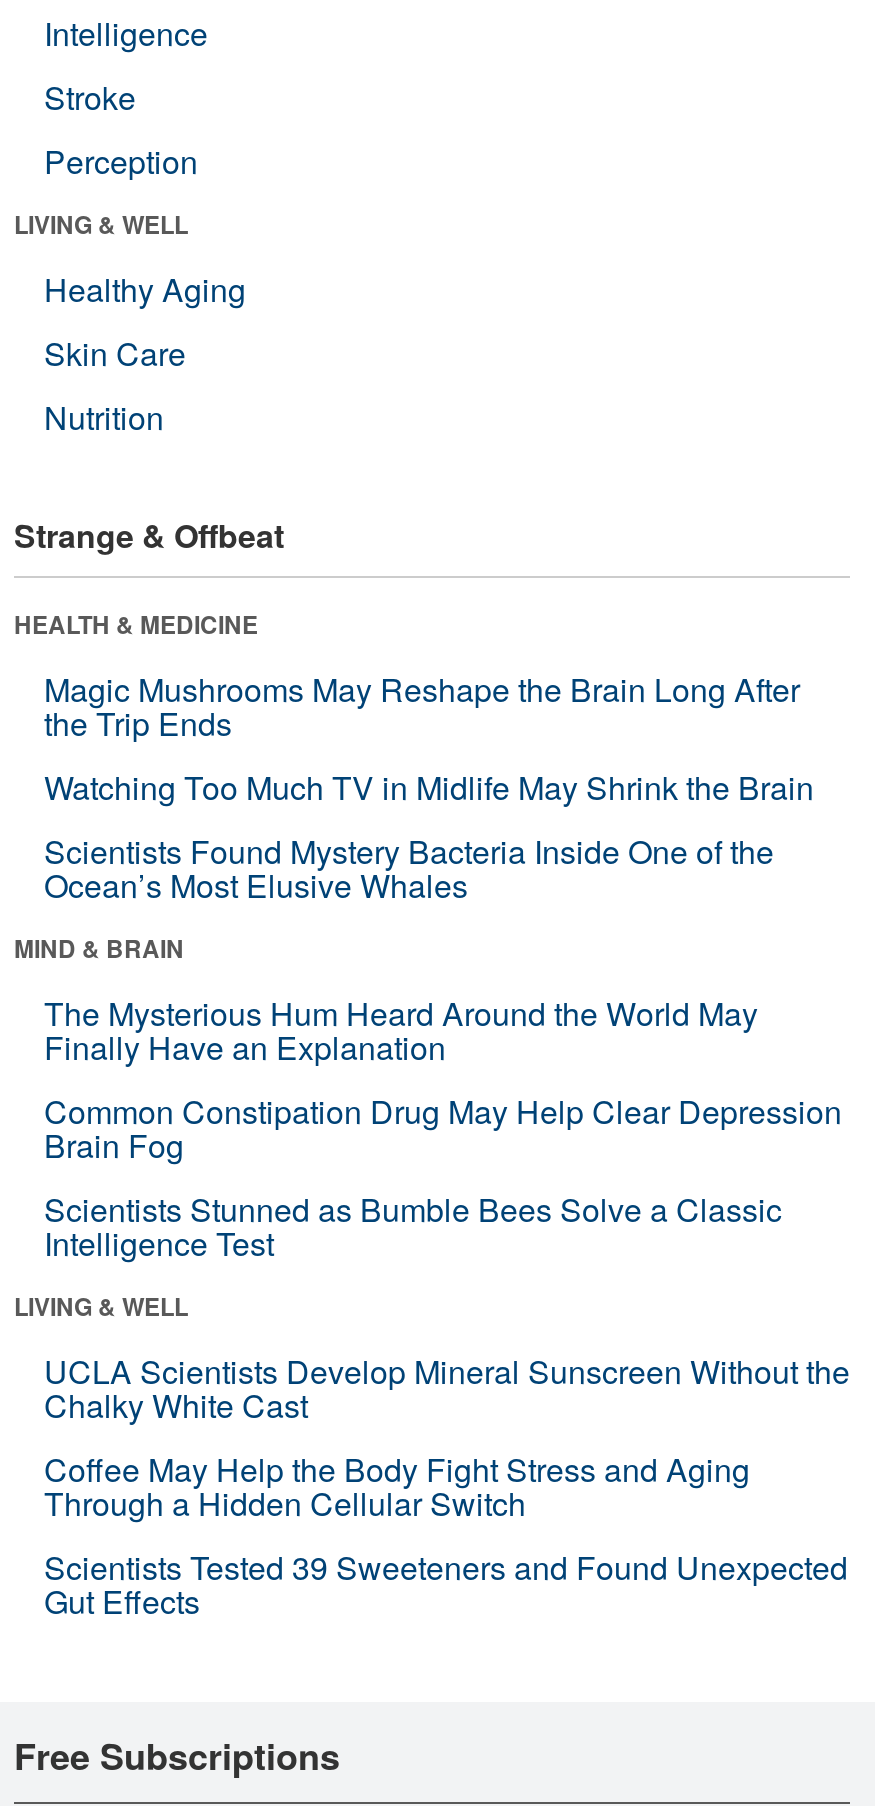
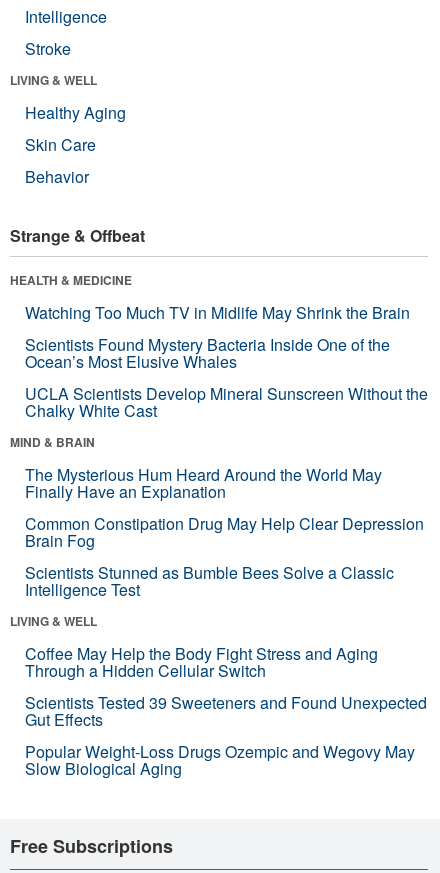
- Perception

- Nutrition
+ Behavior

- Magic Mushrooms May Reshape the Brain Long After
- the Trip Ends

moved up: Watching Too Much TV in Midlife May Shrink the Brain | Scientists Found Mystery Bacteria Inside One of the | Ocean’s Most Elusive Whales

moved up: UCLA Scientists Develop Mineral Sunscreen Without the | Chalky White Cast

moved up: Coffee May Help the Body Fight Stress and Aging | Through a Hidden Cellular Switch | Scientists Tested 39 Sweeteners and Found Unexpected | Gut Effects

+ Popular Weight-Loss Drugs Ozempic and Wegovy May
+ Slow Biological Aging
